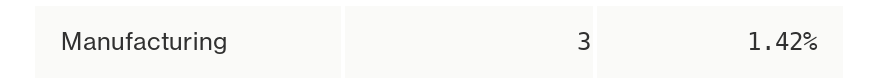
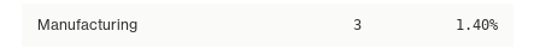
- 1.42%
+ 1.40%
